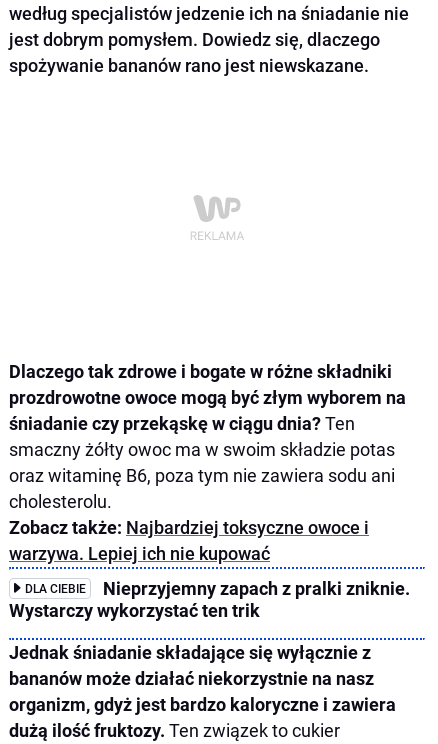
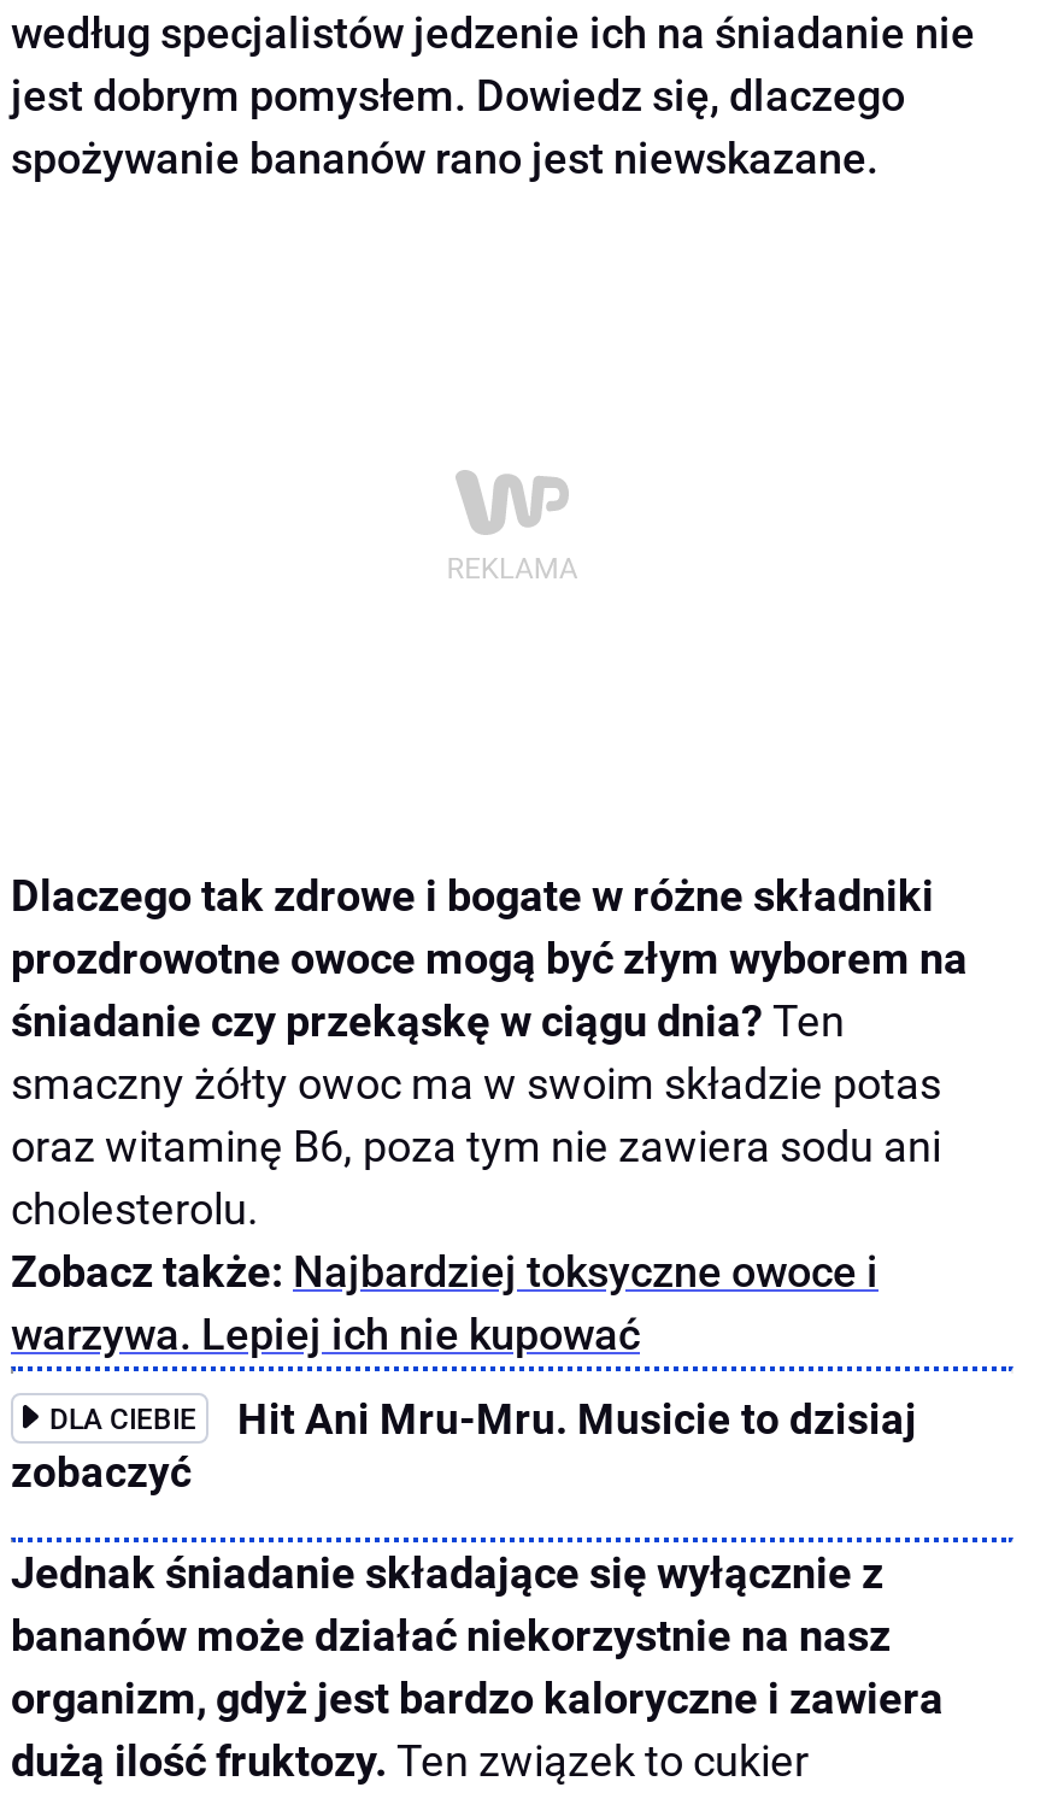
- Nieprzyjemny zapach z pralki zniknie.
- Wystarczy wykorzystać ten trik
+ Hit Ani Mru-Mru. Musicie to dzisiaj
+ zobaczyć
